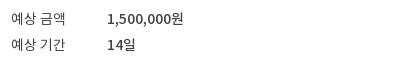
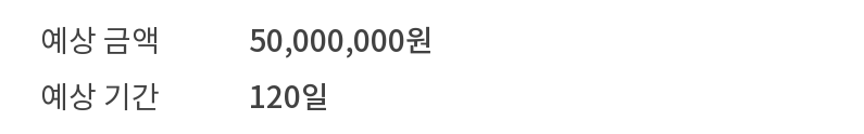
- 1,500,000원
+ 50,000,000원

- 14일
+ 120일
